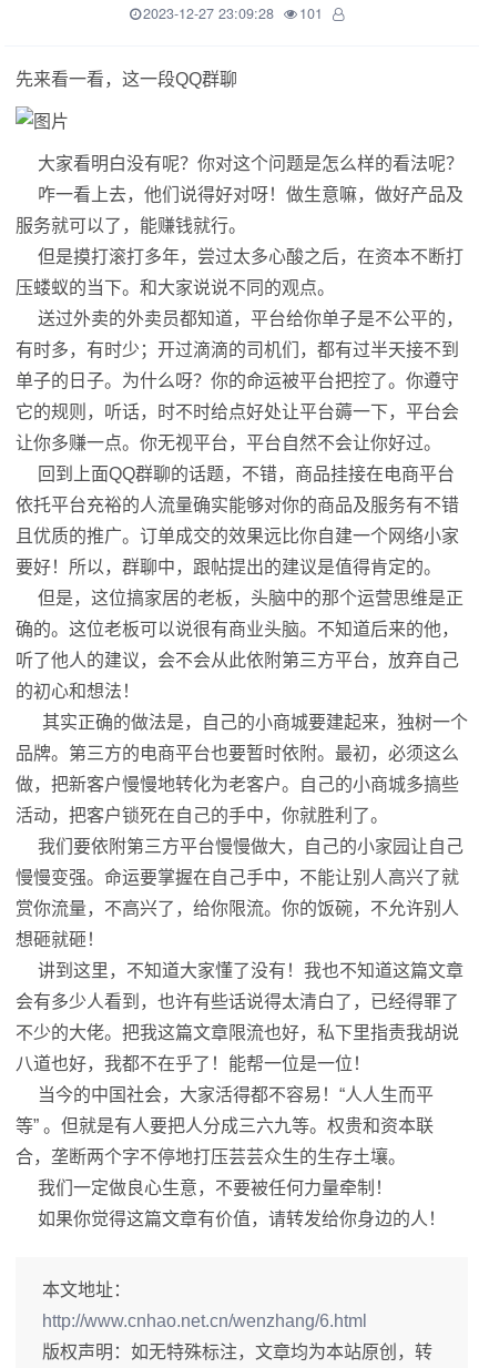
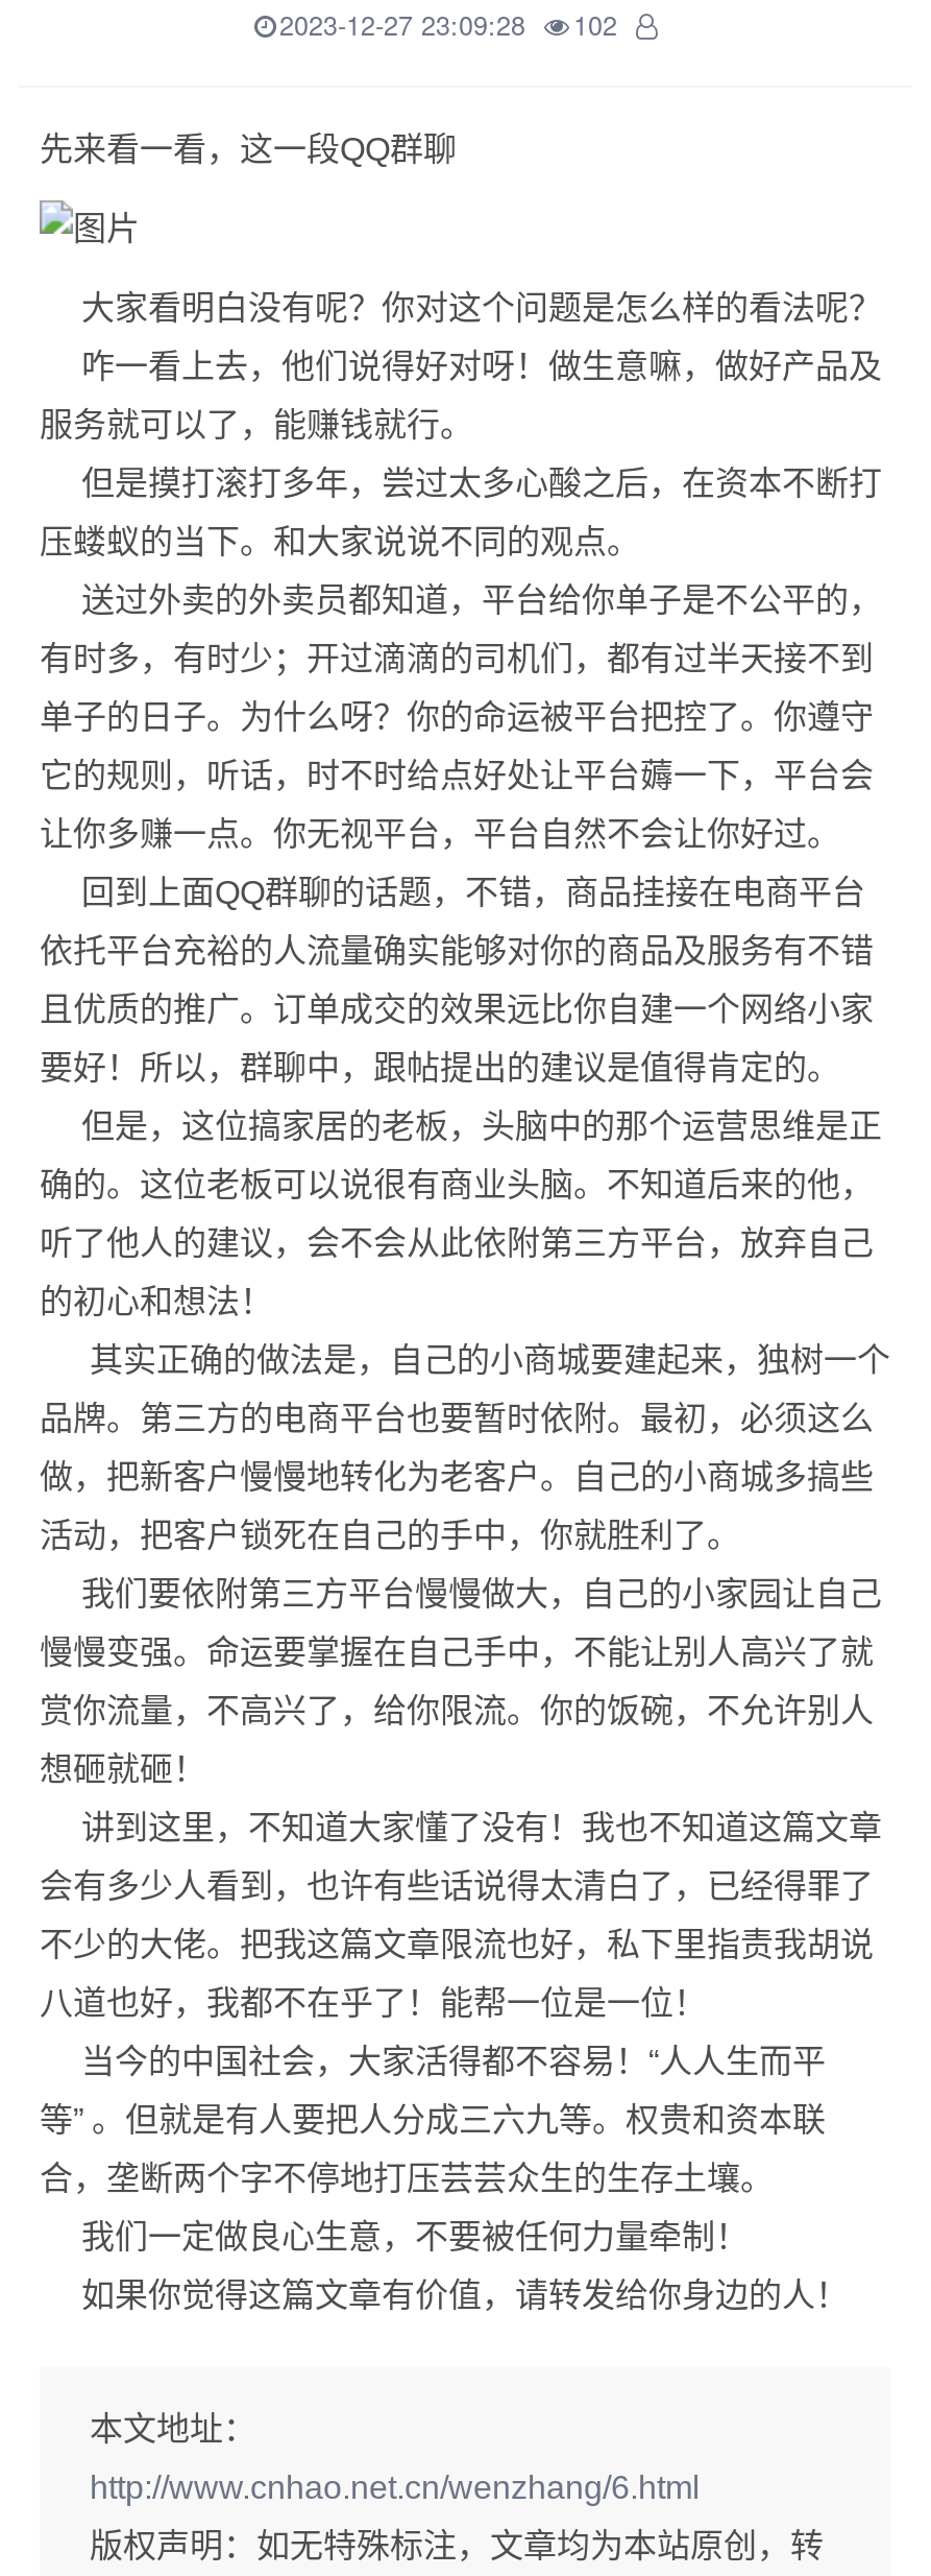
- 2023-12-27 23:09:28 101
+ 2023-12-27 23:09:28 102
